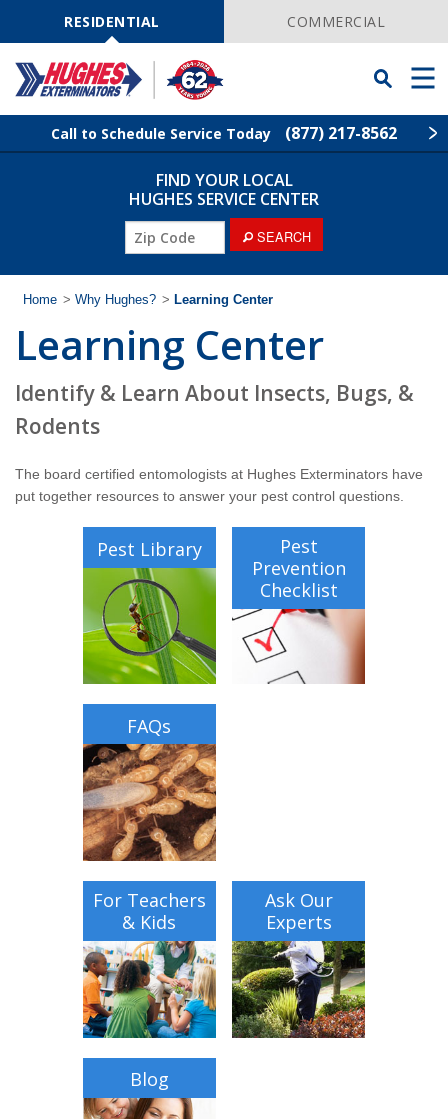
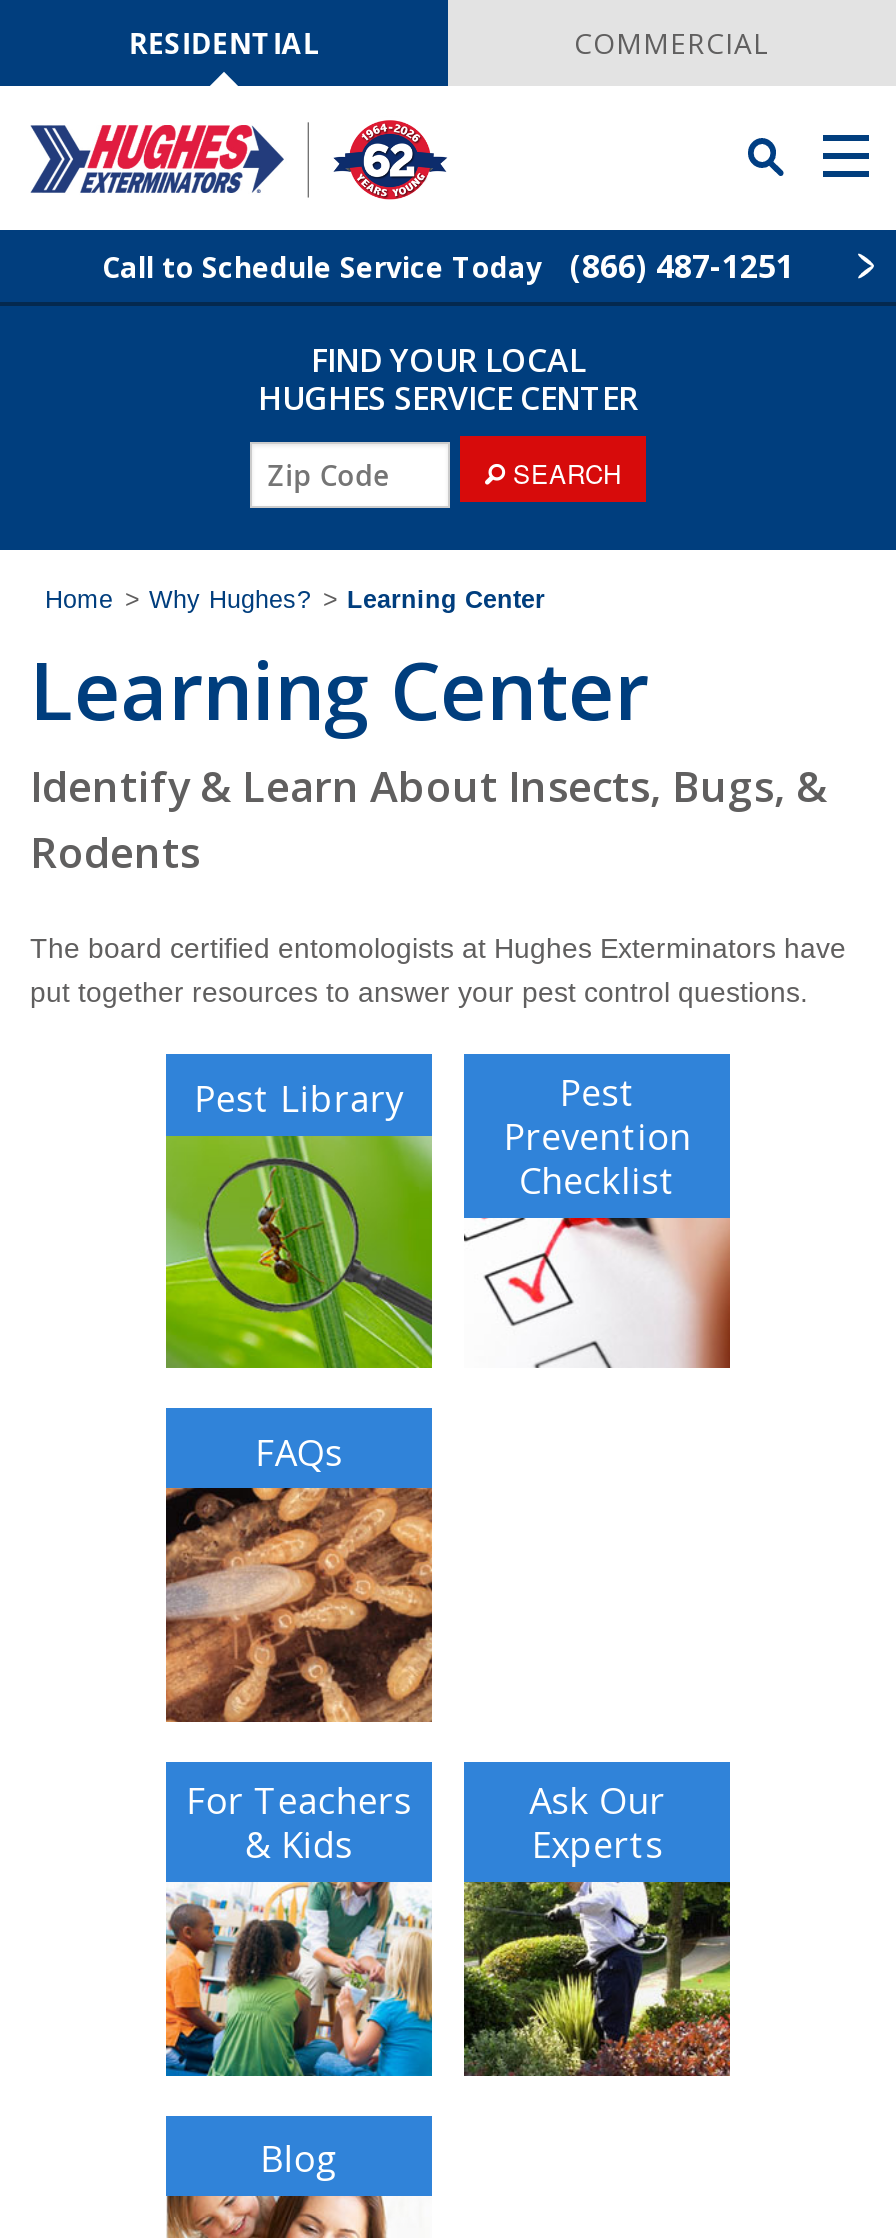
- Call to Schedule Service Today (877) 217-8562
+ Call to Schedule Service Today (866) 487-1251
